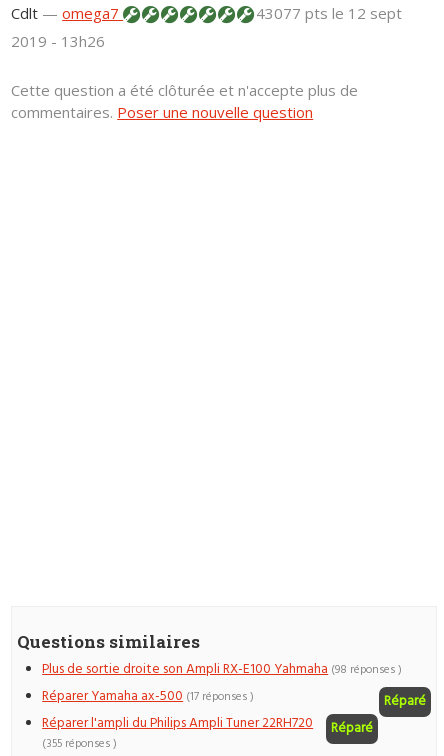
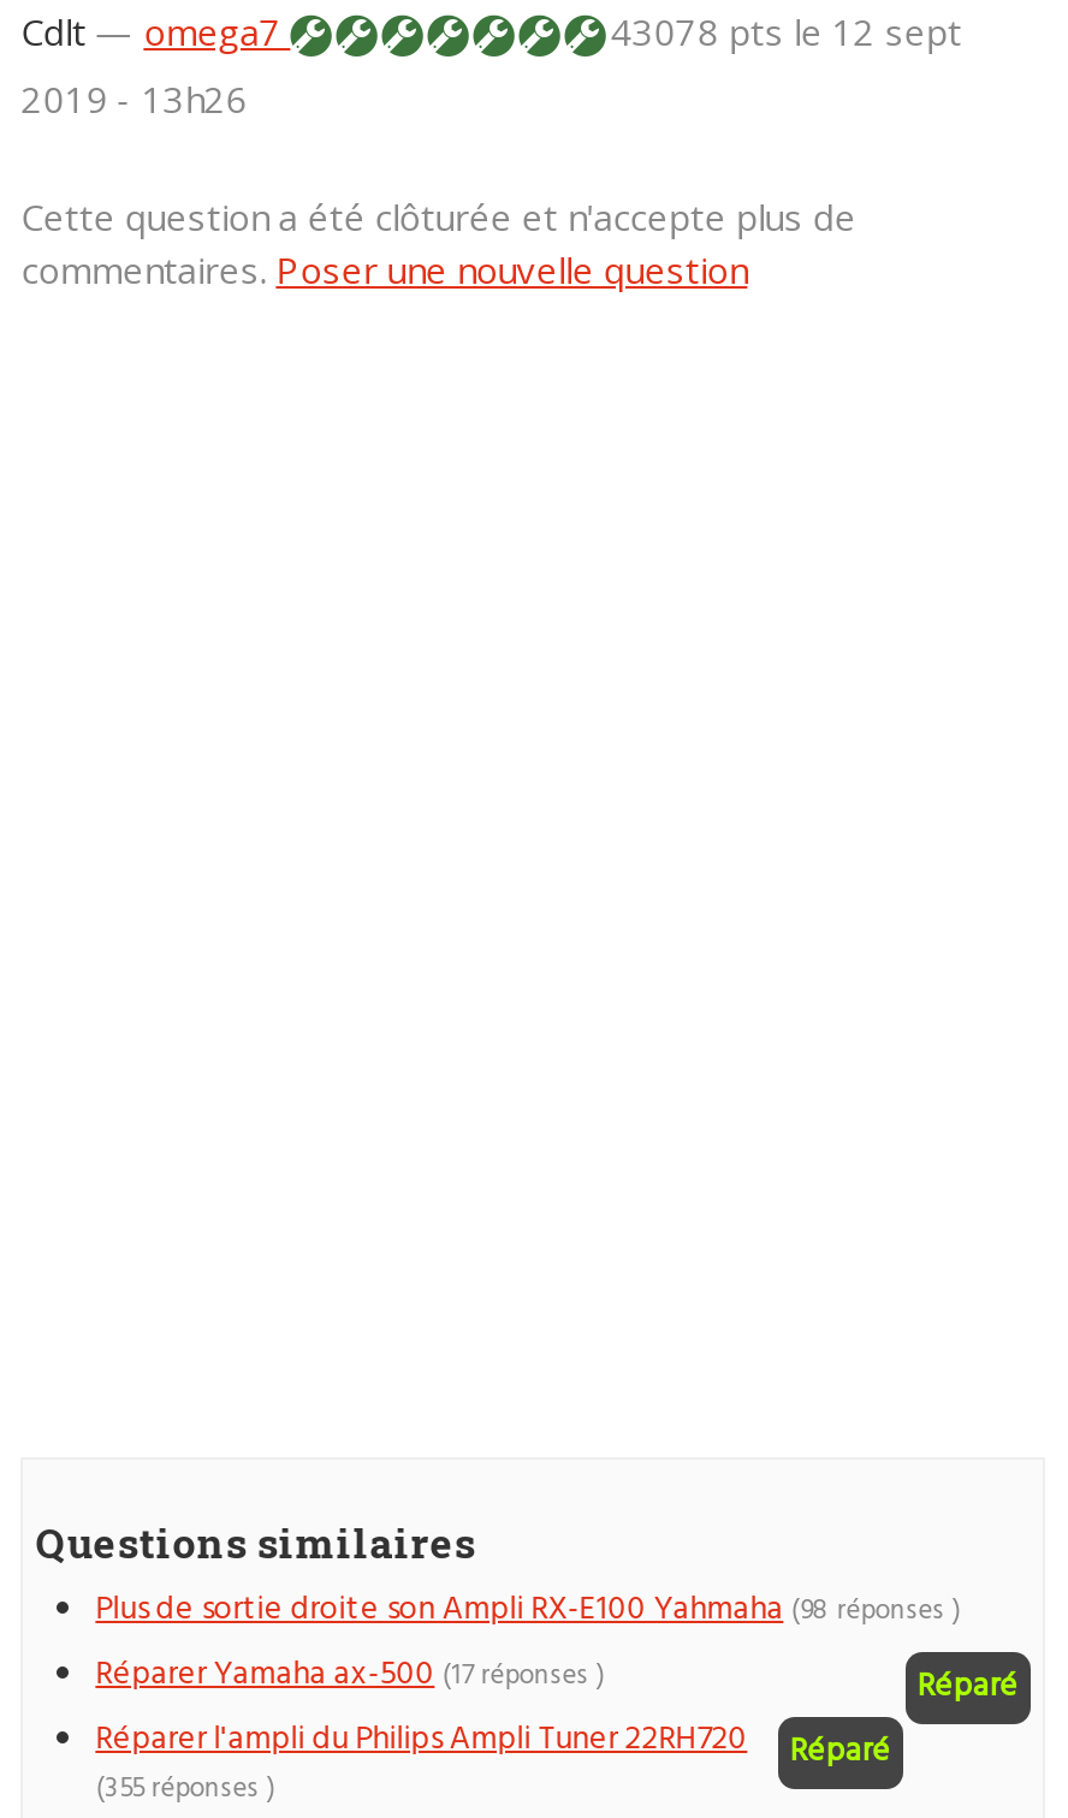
- 43077 pts le 12 sept
+ 43078 pts le 12 sept
